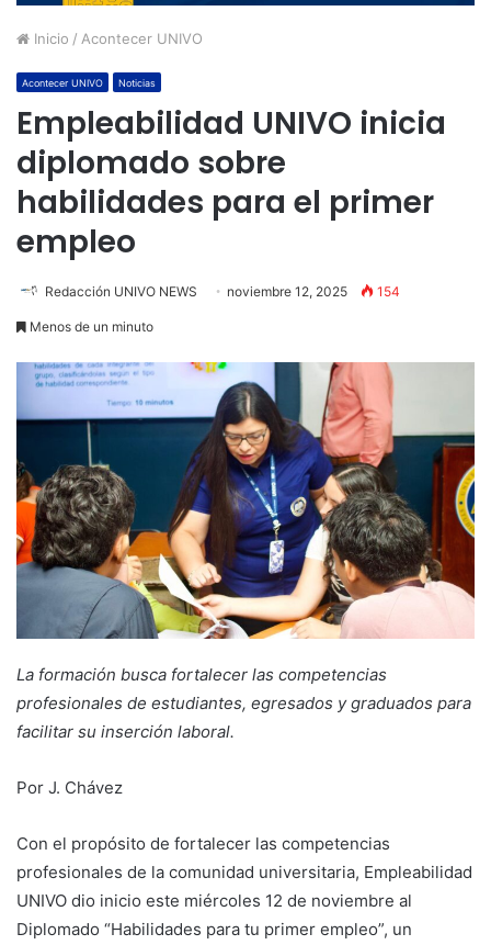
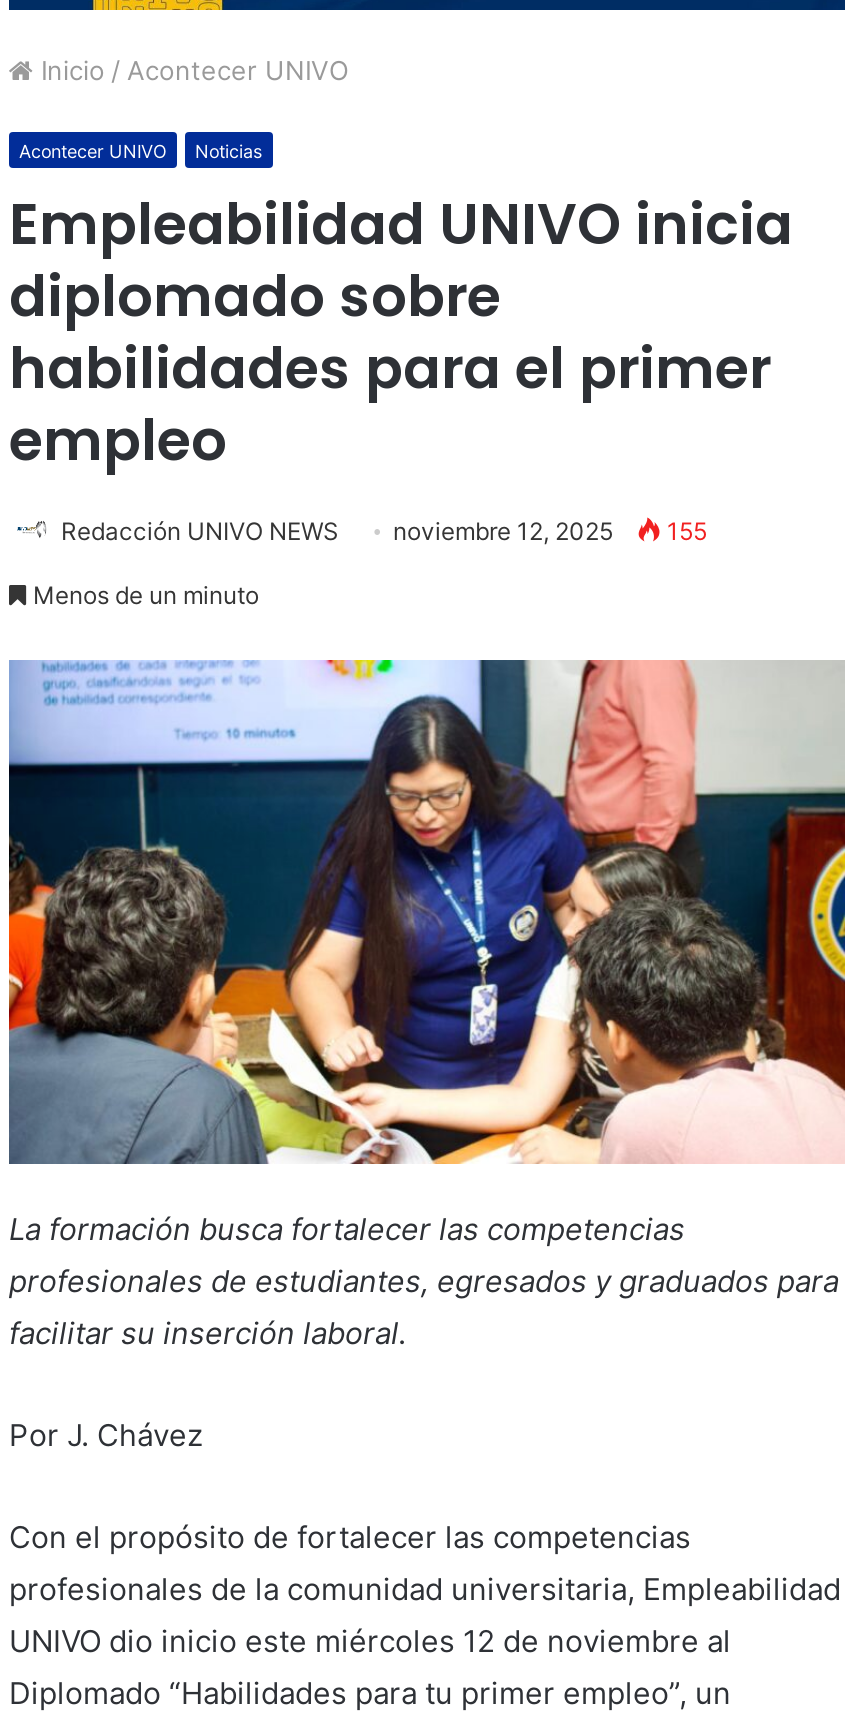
- Redacción UNIVO NEWS noviembre 12, 2025 154
+ Redacción UNIVO NEWS noviembre 12, 2025 155
